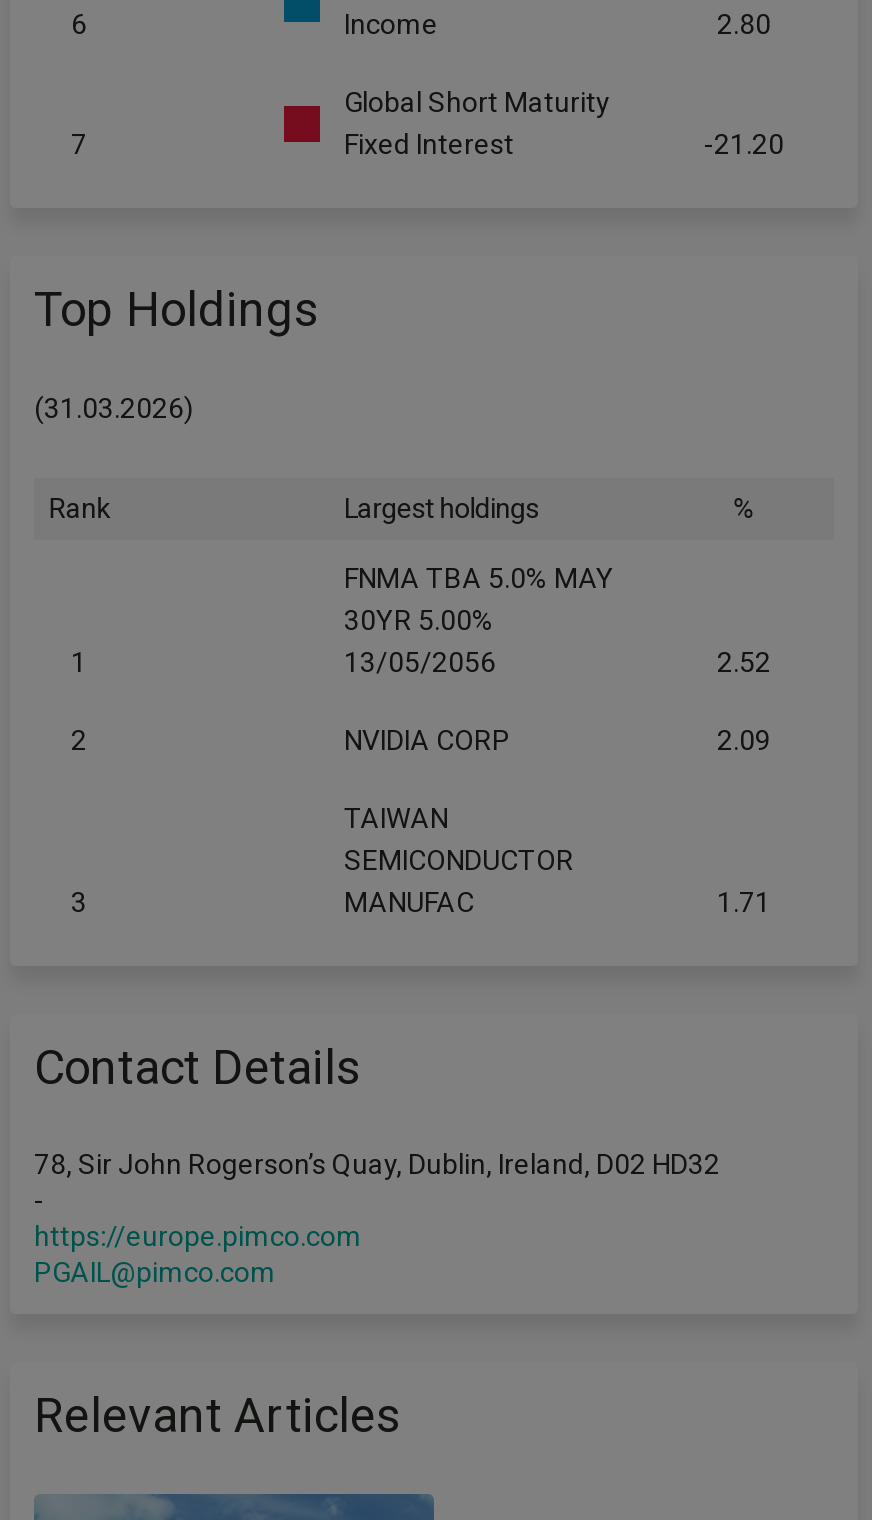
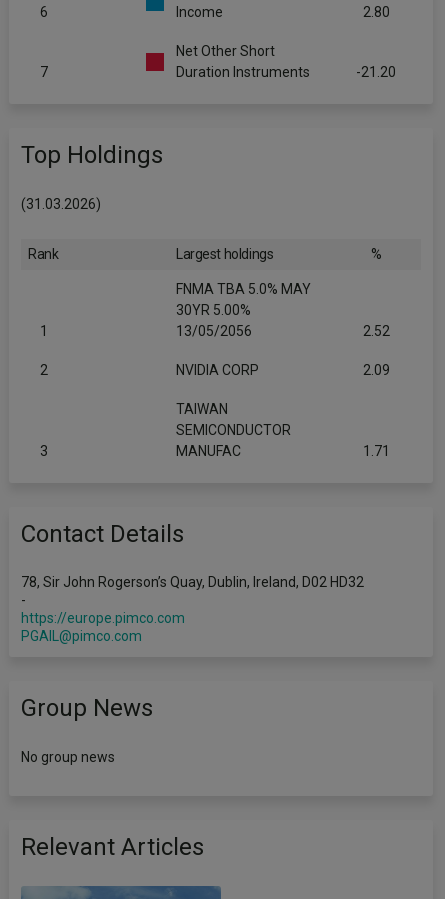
- Global Short Maturity
- Fixed Interest
+ Net Other Short
+ Duration Instruments

+ Group News
+ No group news
